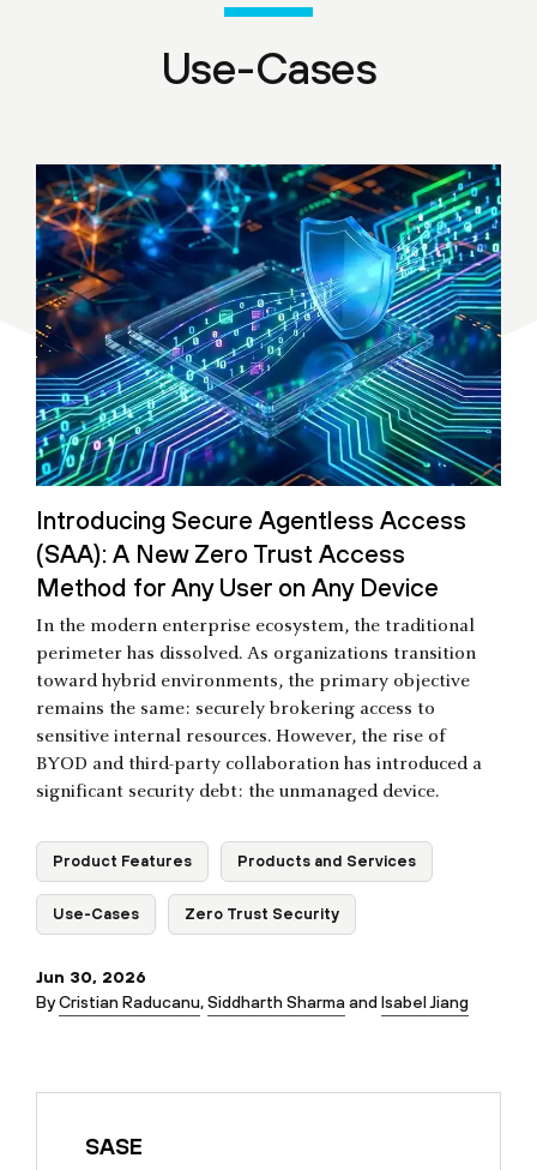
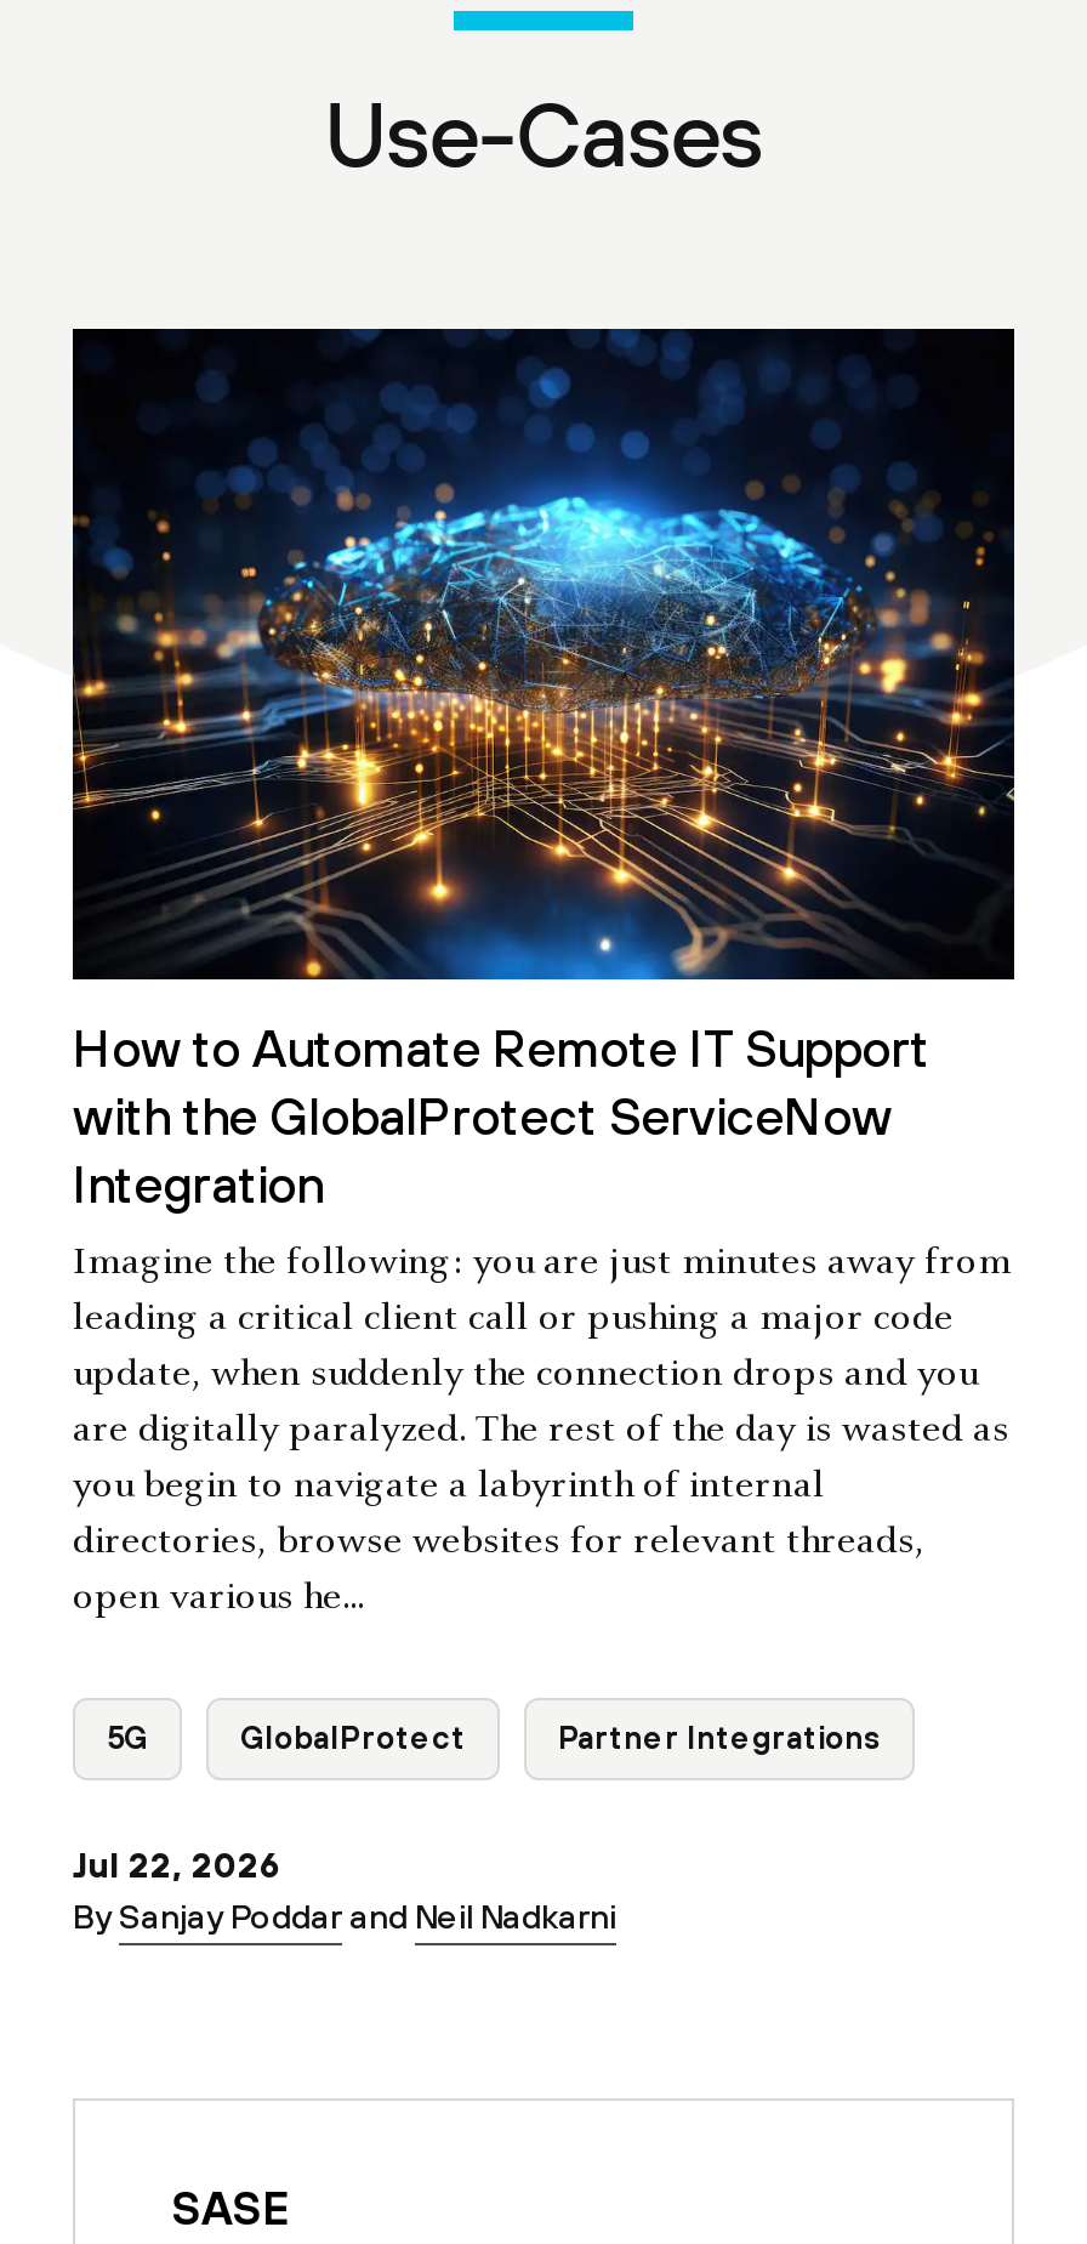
- [image]
- Introducing Secure Agentless Access
- (SAA): A New Zero Trust Access
- Method for Any User on Any Device
- In the modern enterprise ecosystem, the traditional
- perimeter has dissolved. As organizations transition
- toward hybrid environments, the primary objective
- remains the same: securely brokering access to
- sensitive internal resources. However, the rise of
- BYOD and third-party collaboration has introduced a
- significant security debt: the unmanaged device.
+ [image]
+ How to Automate Remote IT Support
+ with the GlobalProtect ServiceNow
+ Integration
+ Imagine the following: you are just minutes away from
+ leading a critical client call or pushing a major code
+ update, when suddenly the connection drops and you
+ are digitally paralyzed. The rest of the day is wasted as
+ you begin to navigate a labyrinth of internal
+ directories, browse websites for relevant threads,
+ open various he...

- Product Features
- Products and Services
- Use-Cases
- Zero Trust Security
- Jun 30, 2026
- By Cristian Raducanu, Siddharth Sharma and Isabel Jiang
+ 5G
+ GlobalProtect
+ Partner Integrations
+ Jul 22, 2026
+ By Sanjay Poddar and Neil Nadkarni
